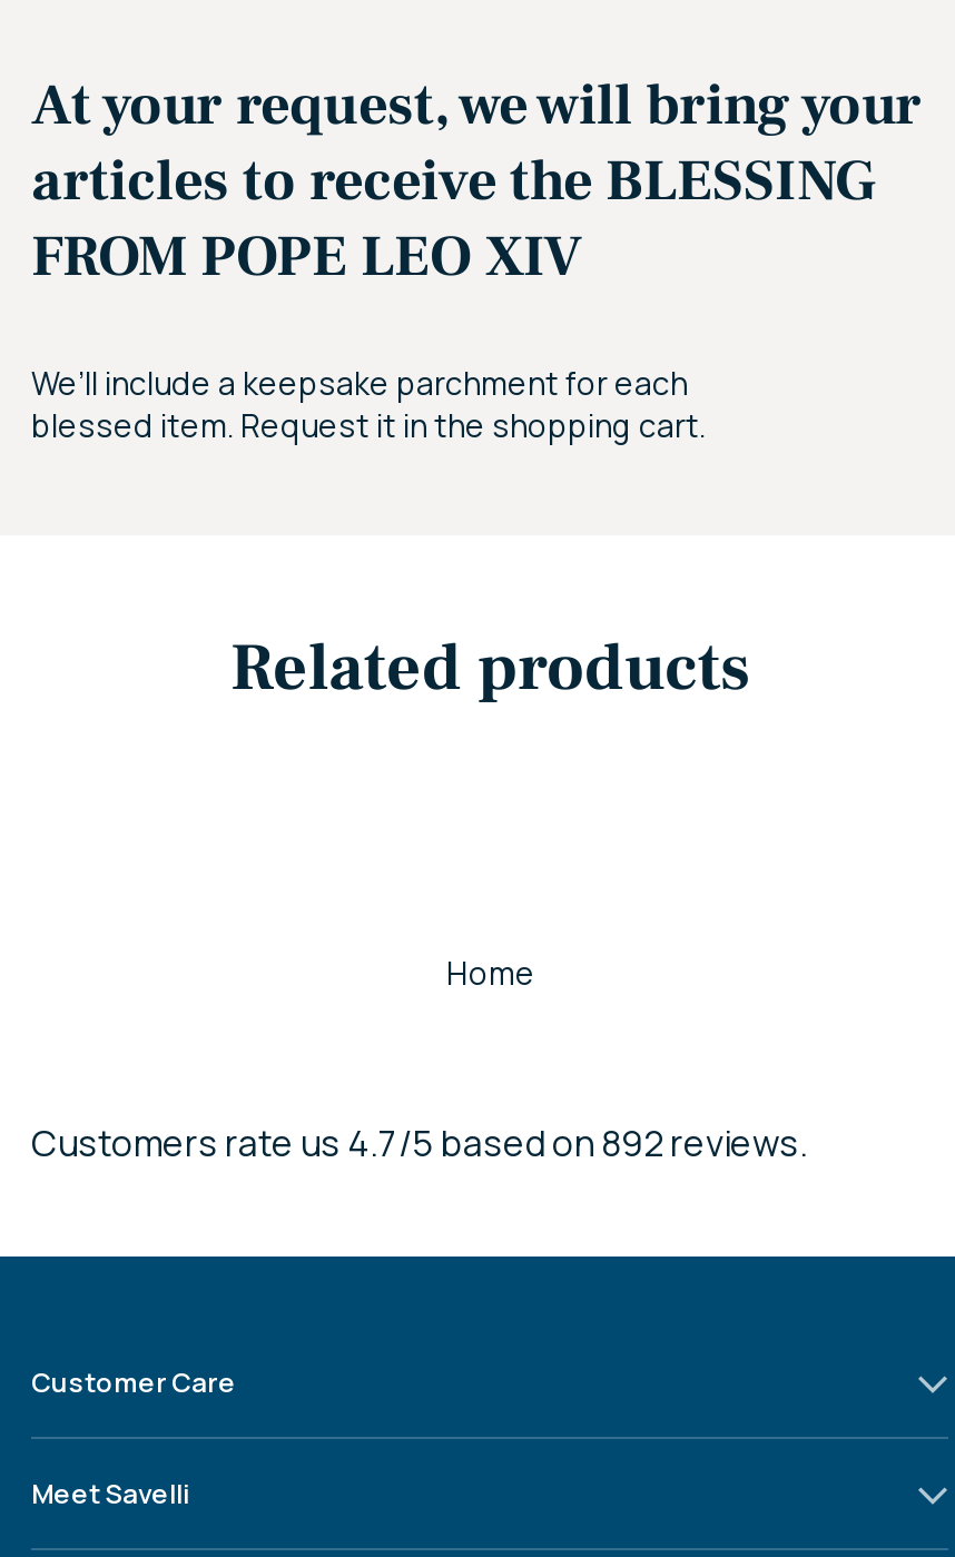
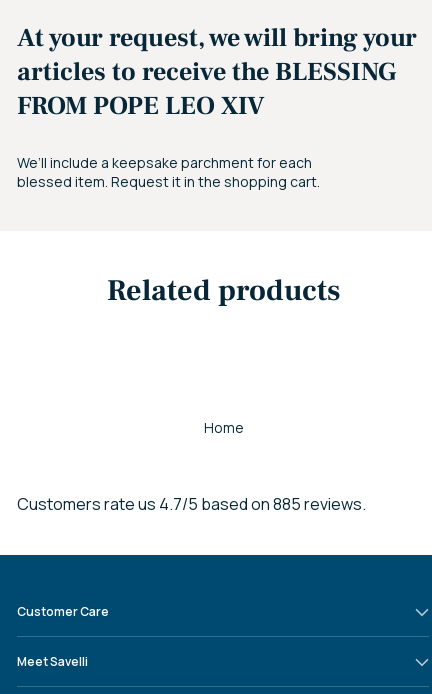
- Customers rate us 4.7/5 based on 892 reviews.
+ Customers rate us 4.7/5 based on 885 reviews.
